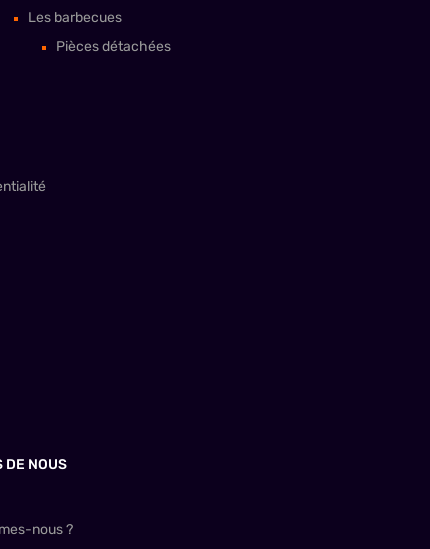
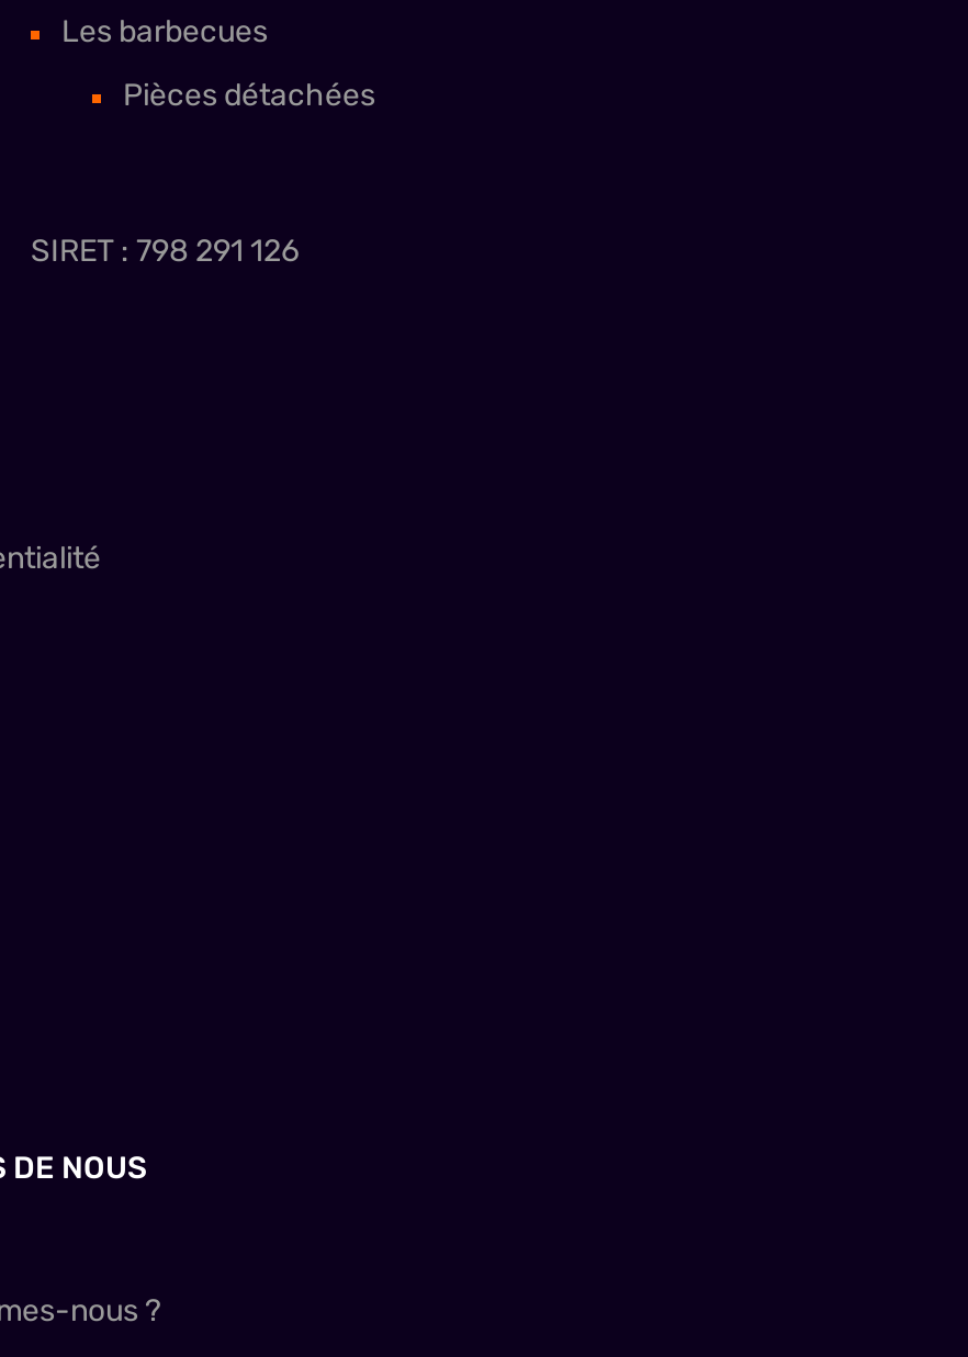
+ SIRET : 798 291 126
